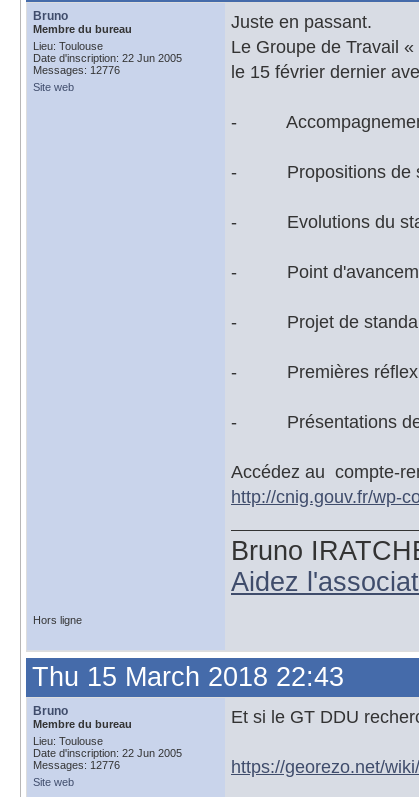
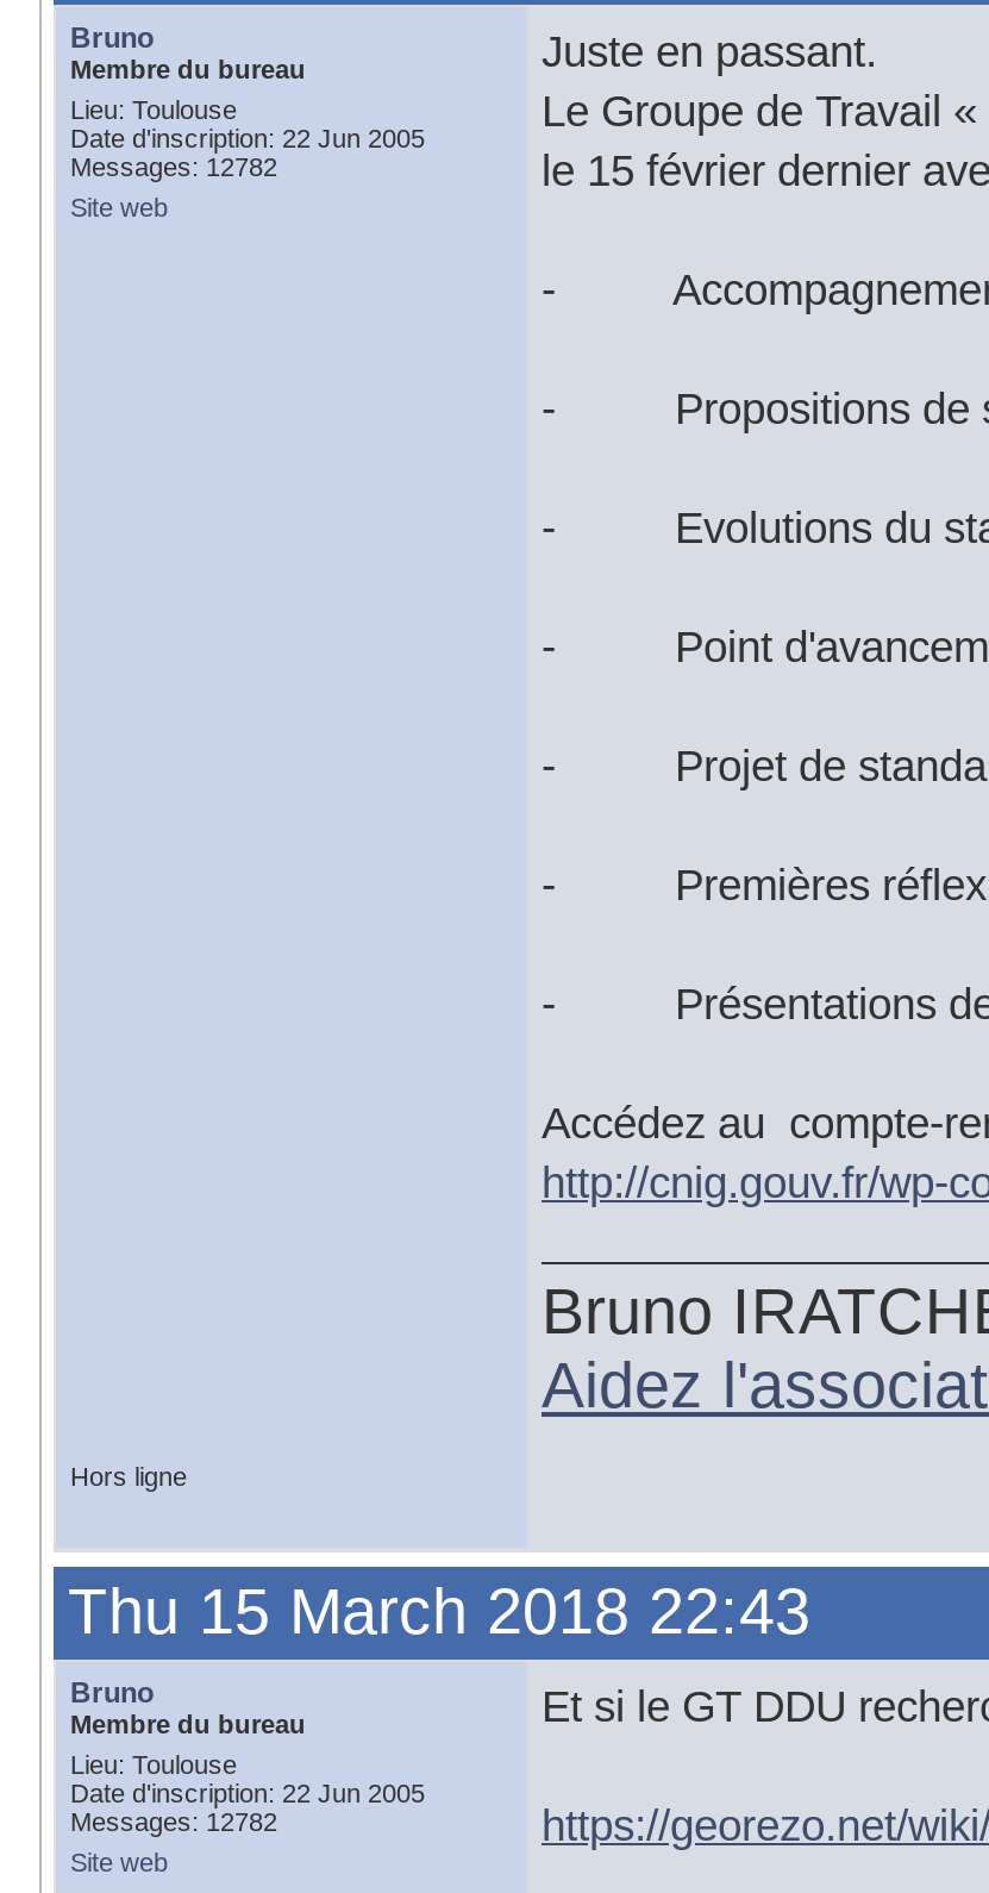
- Messages: 12776
+ Messages: 12782

- Messages: 12776
+ Messages: 12782
